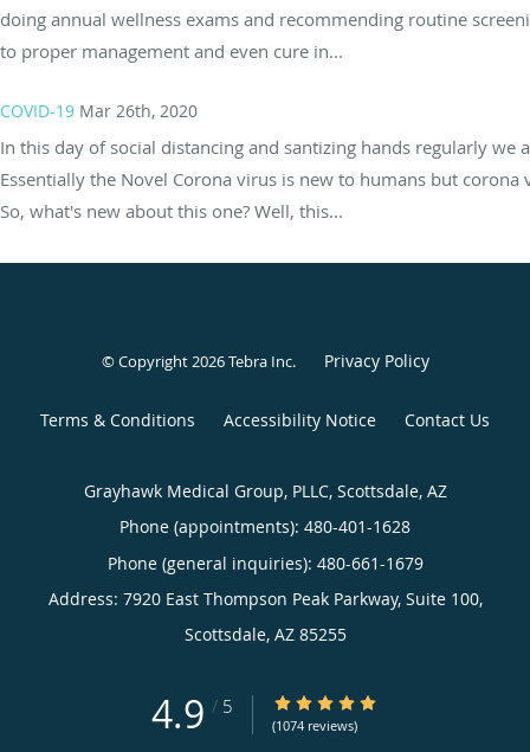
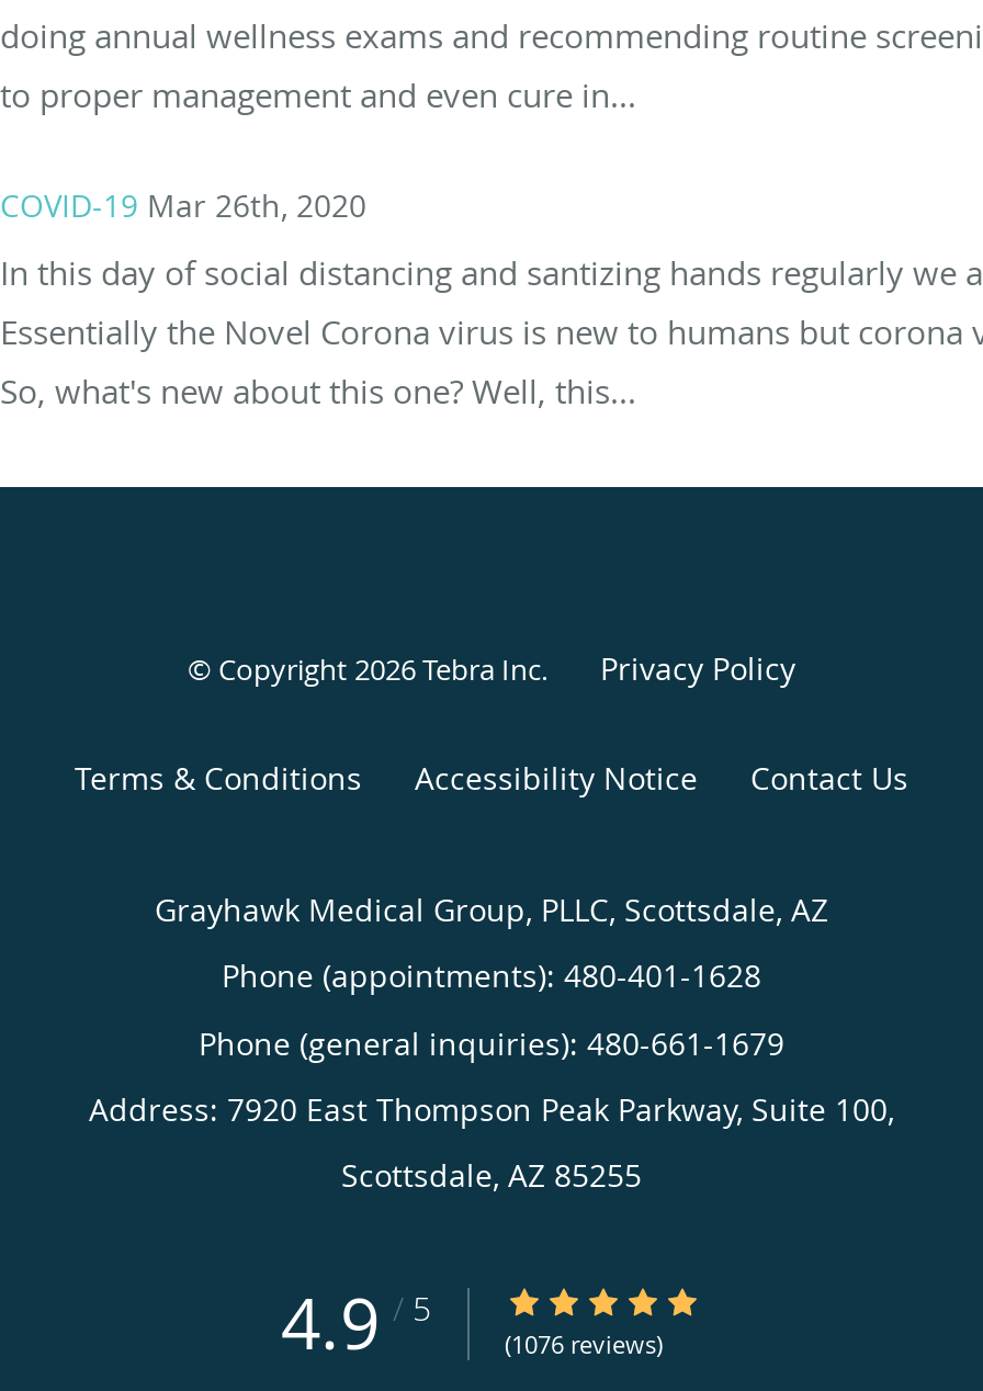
- (1074 reviews)
+ (1076 reviews)
